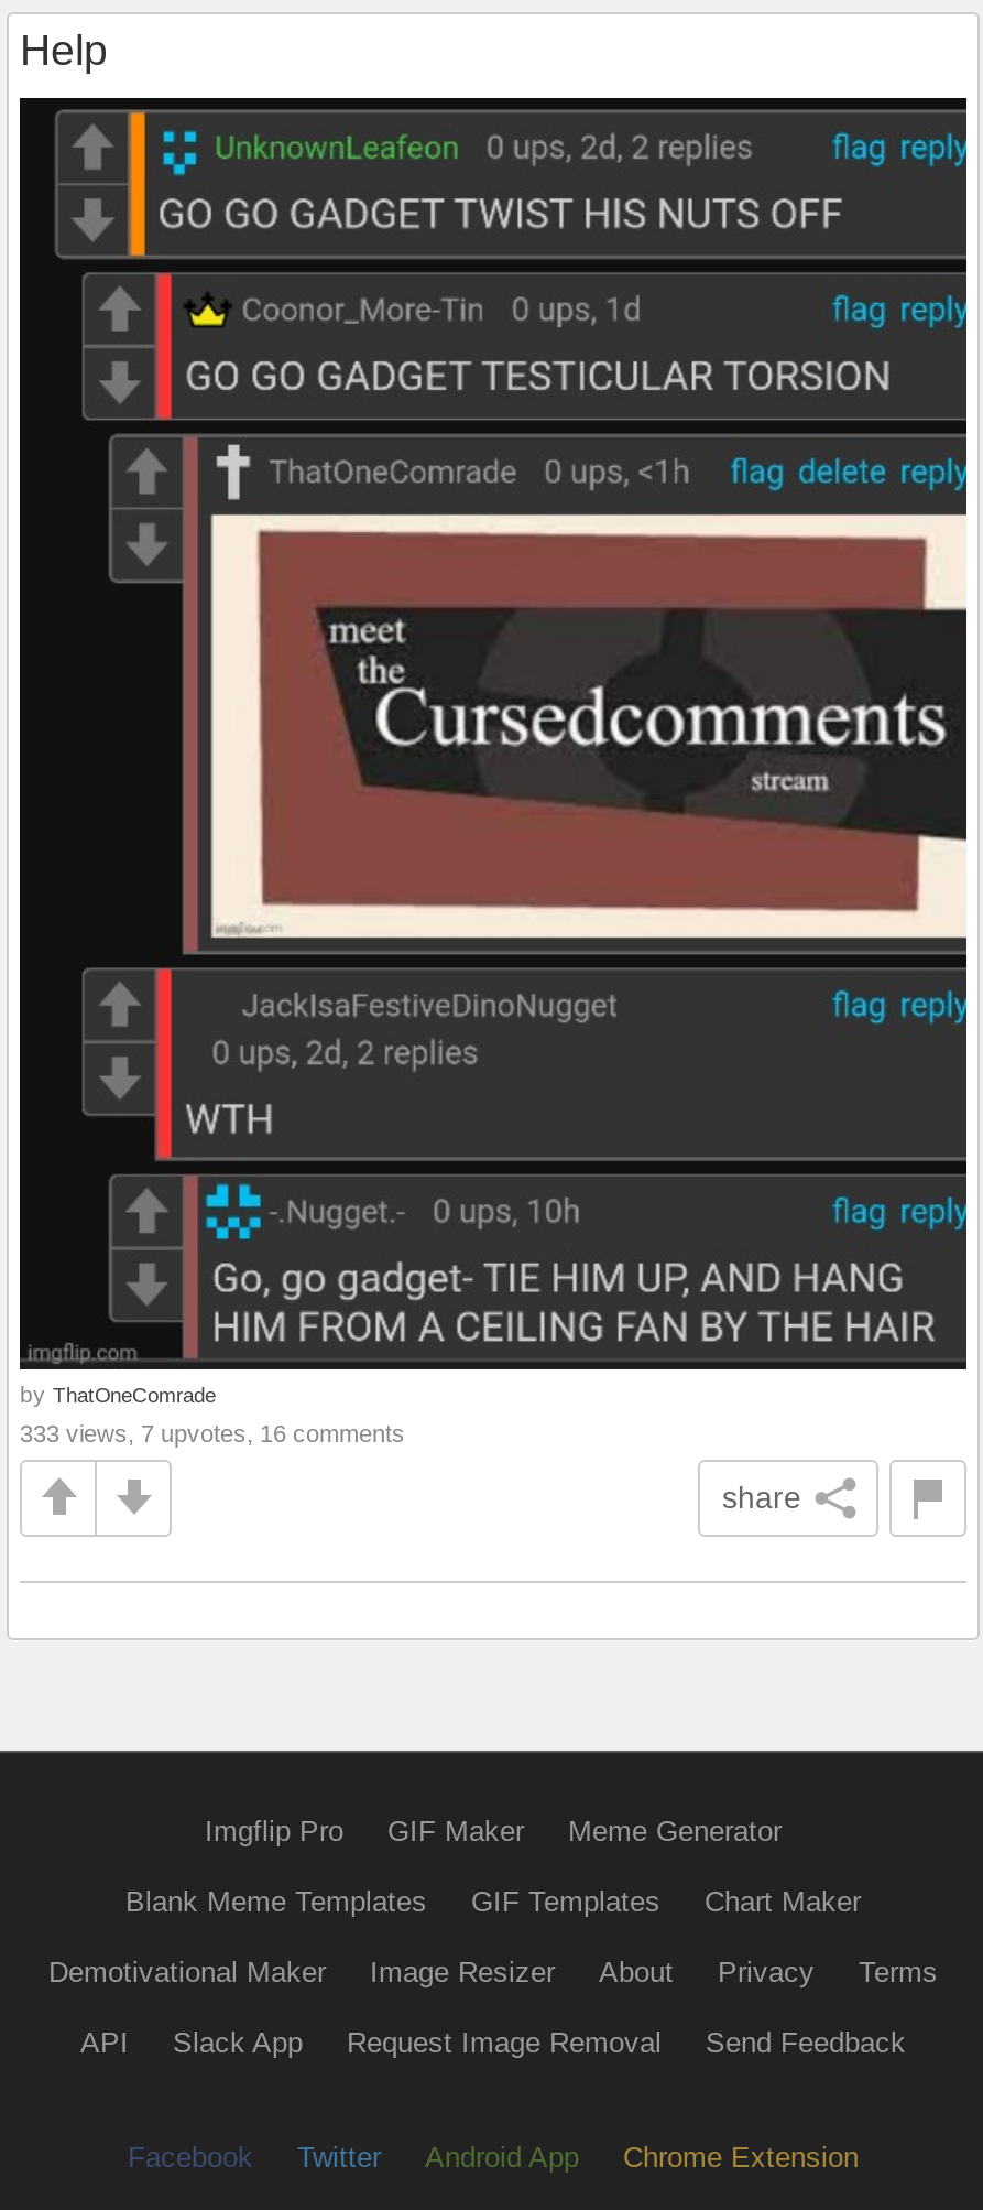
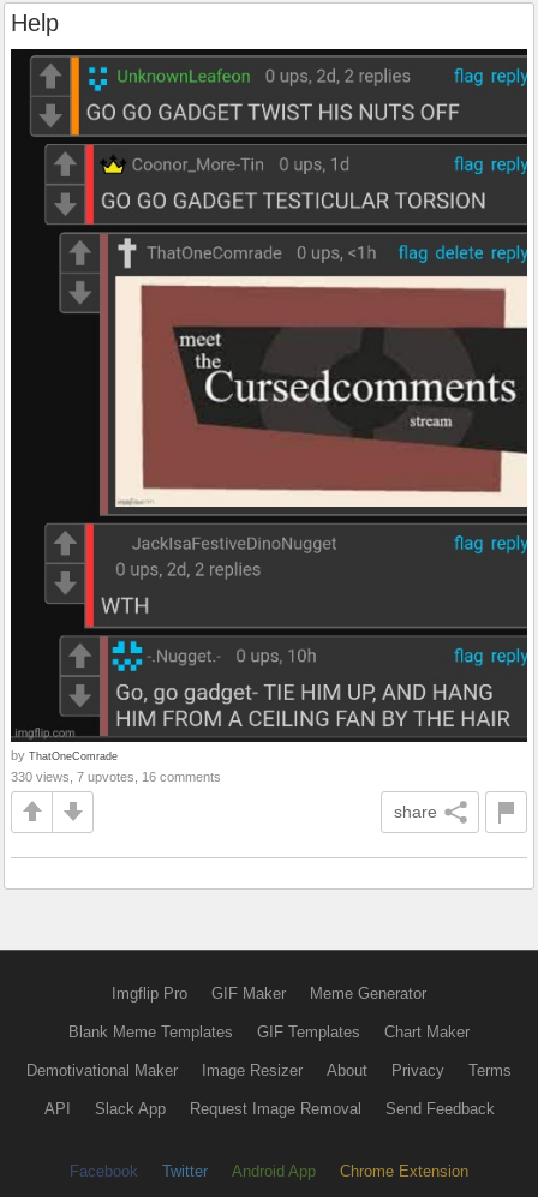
- 333 views, 7 upvotes, 16 comments
+ 330 views, 7 upvotes, 16 comments
